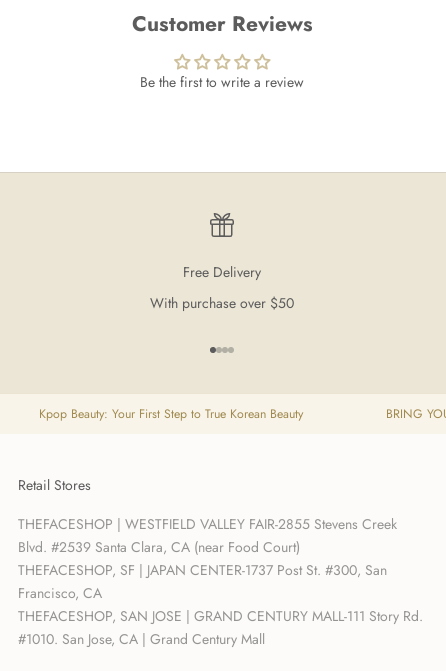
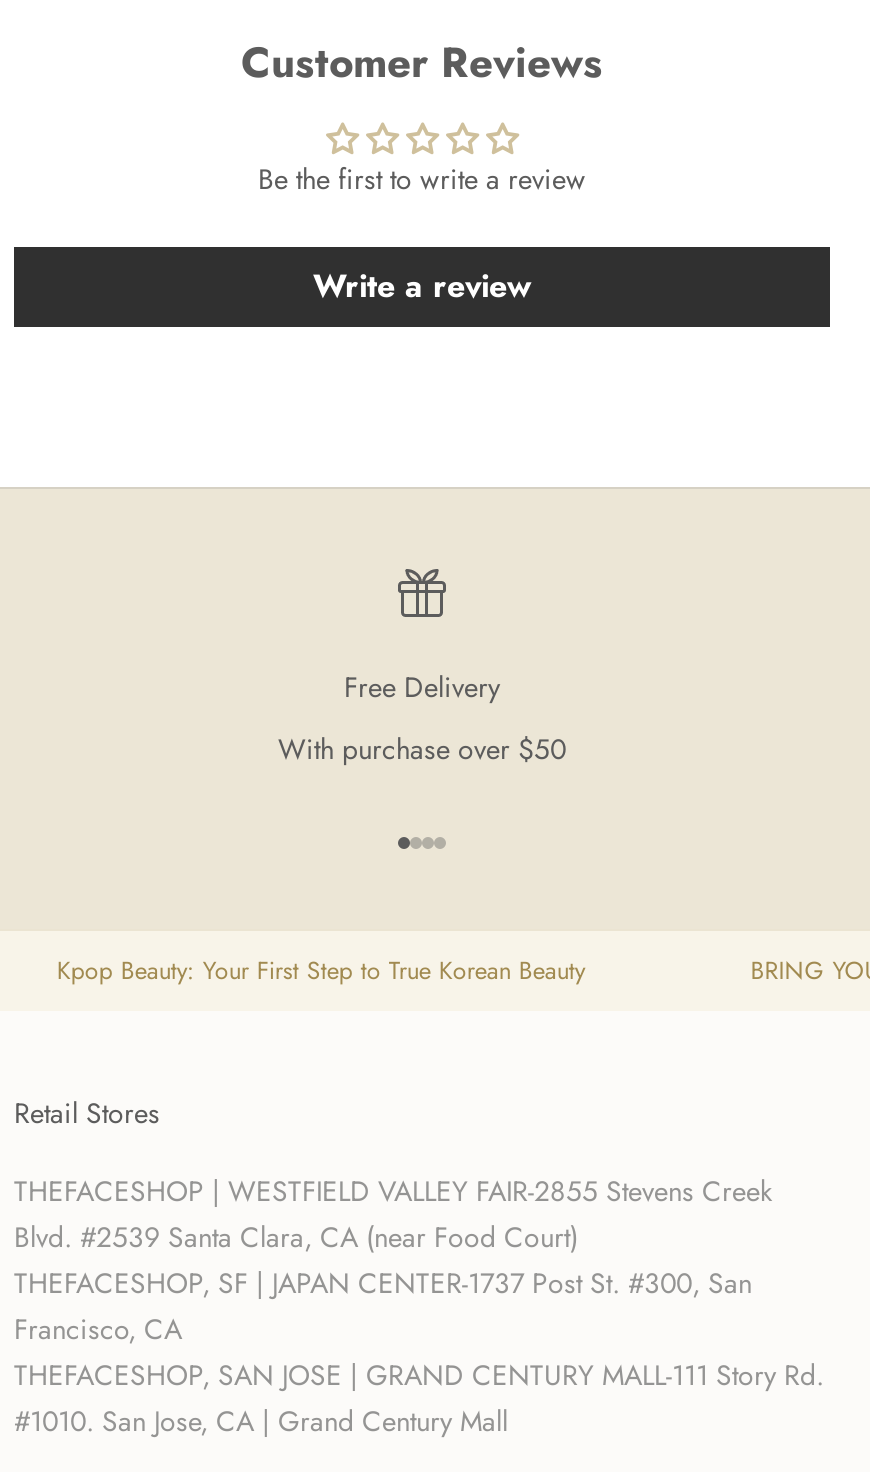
+ Write a review
